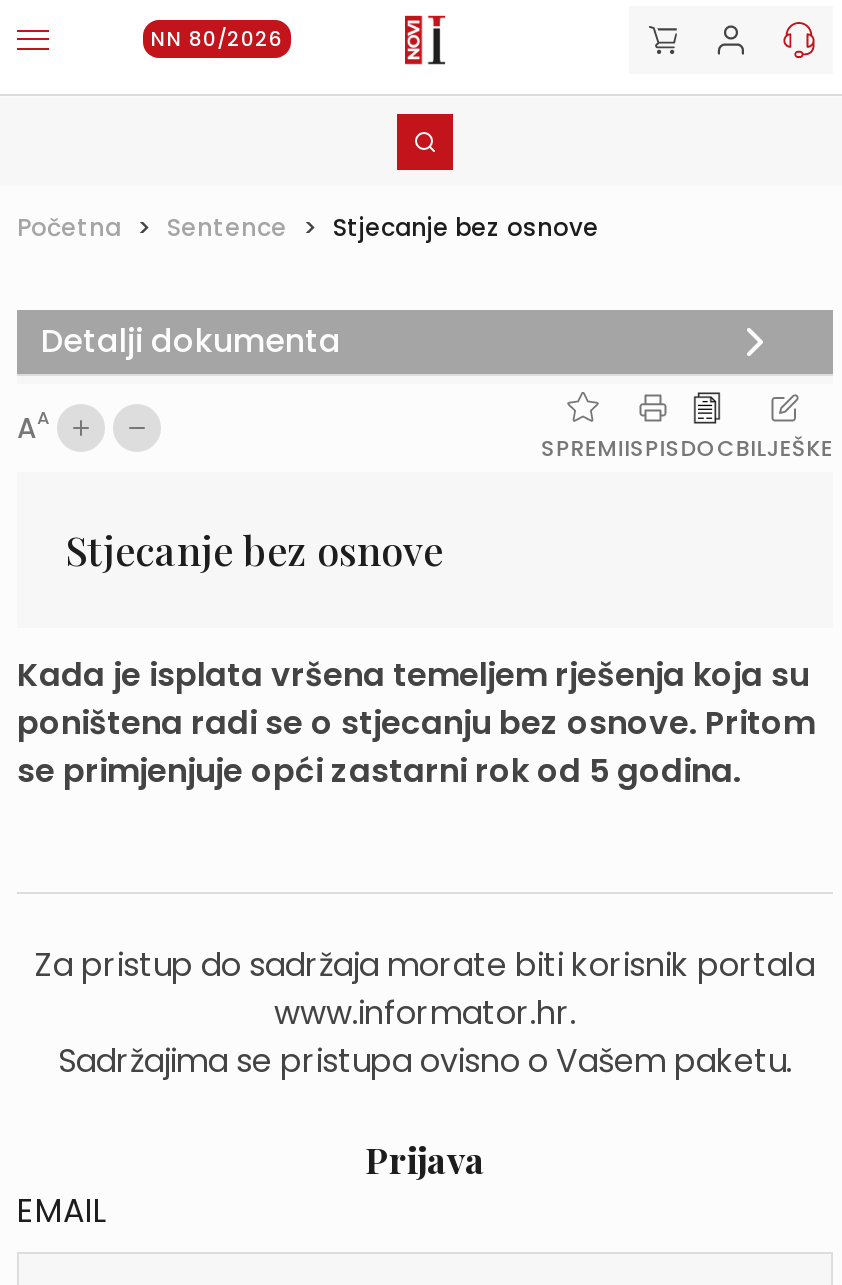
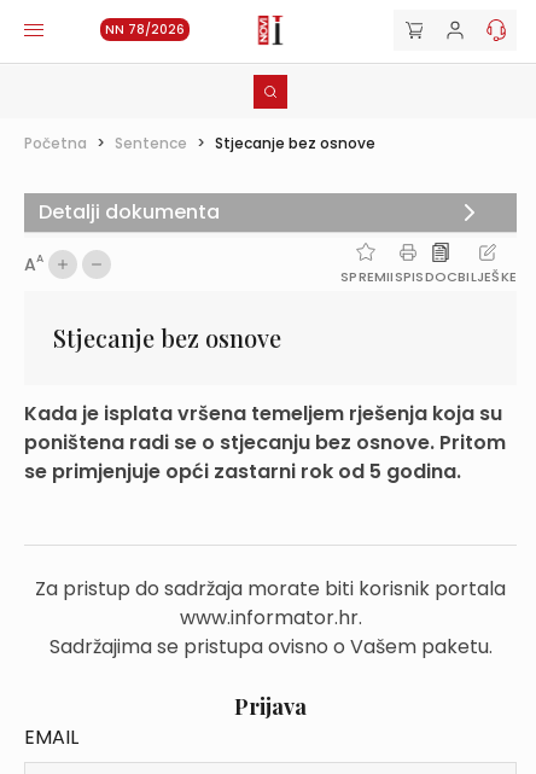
- NN 80/2026
+ NN 78/2026
